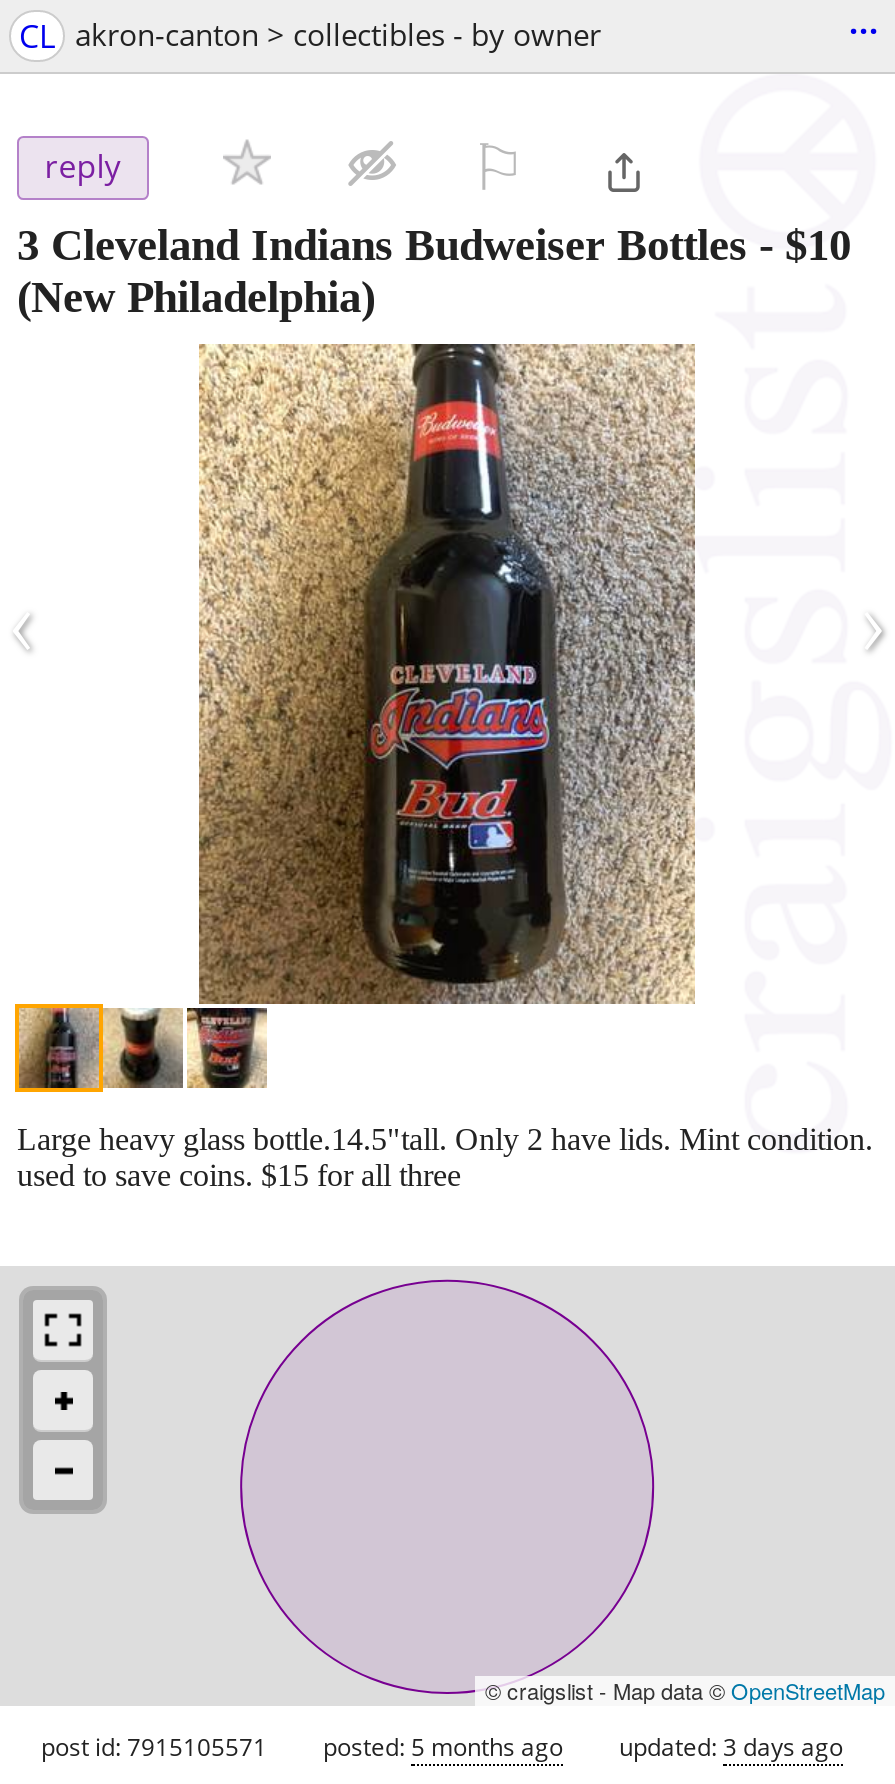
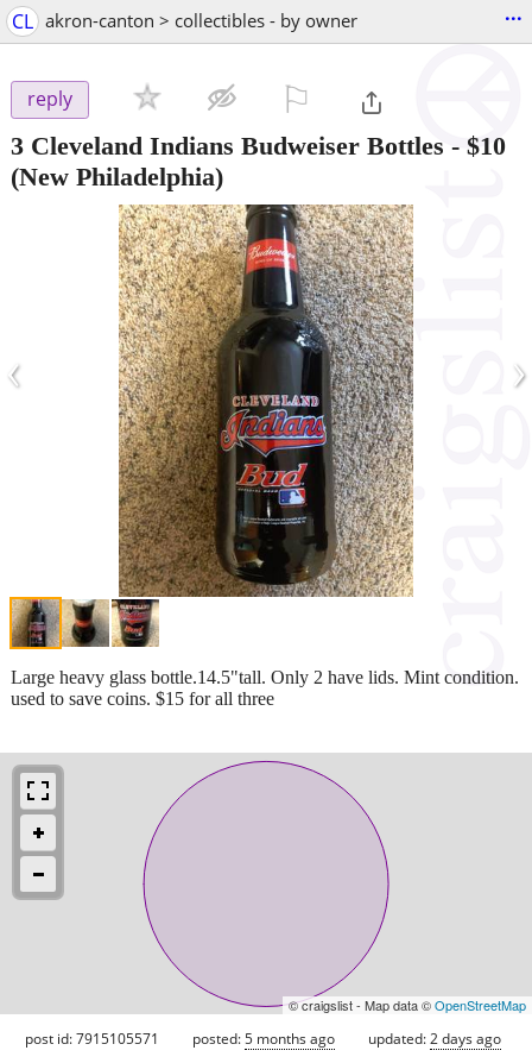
- updated: 3 days ago
+ updated: 2 days ago
